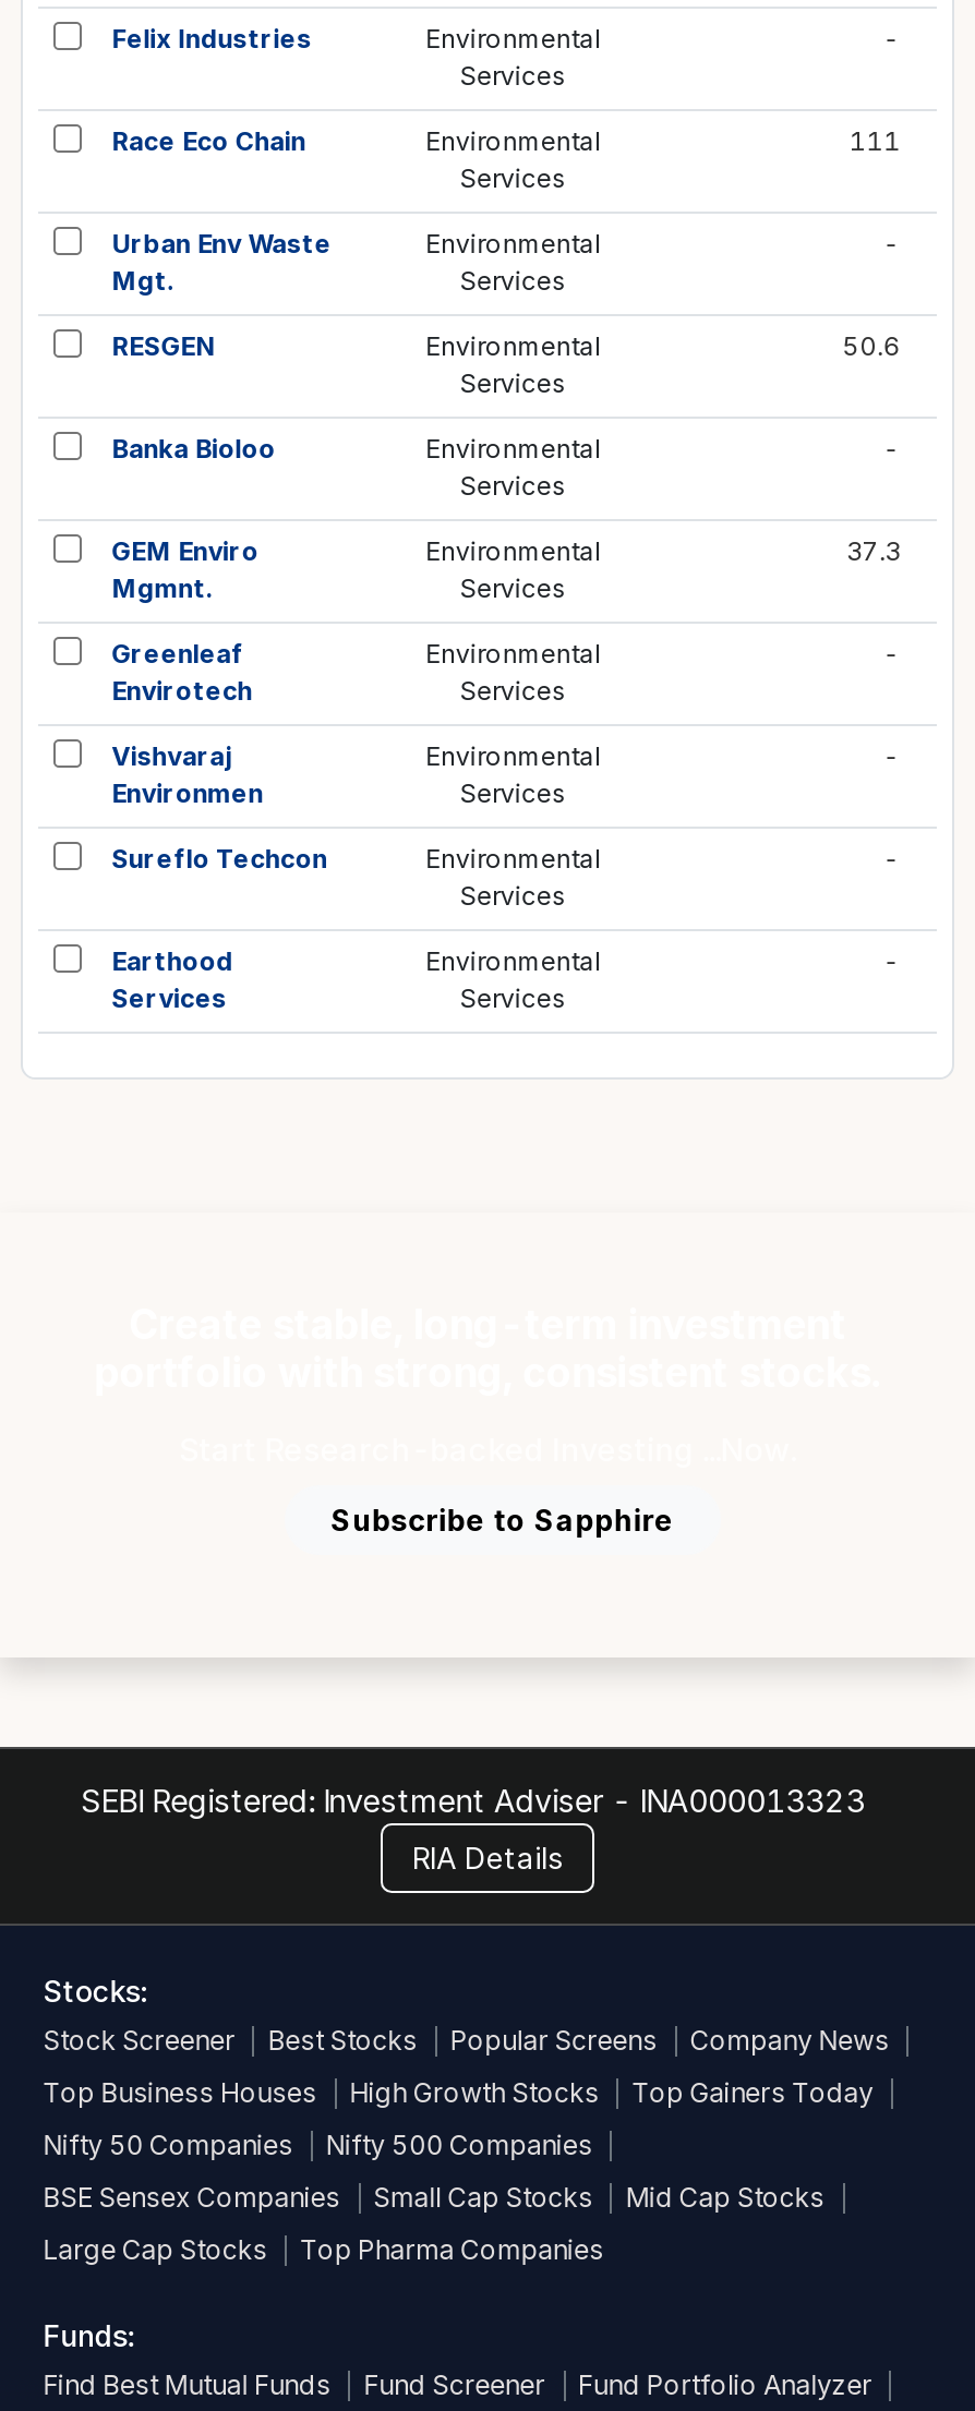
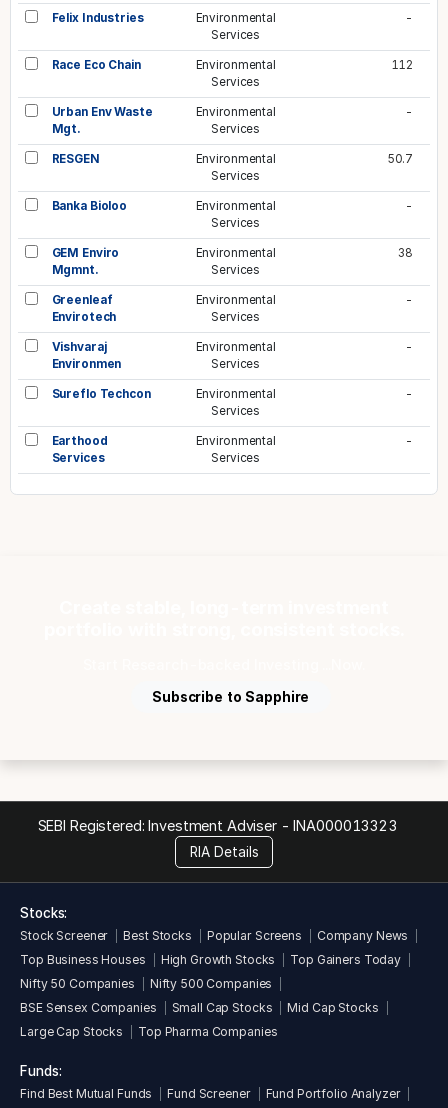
- 111
+ 112

- 50.6
+ 50.7

- 37.3
+ 38
